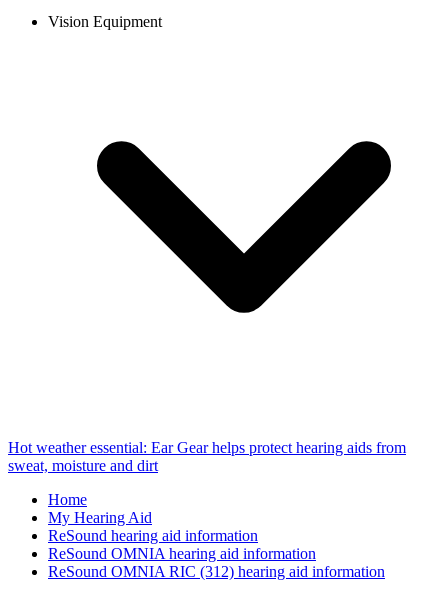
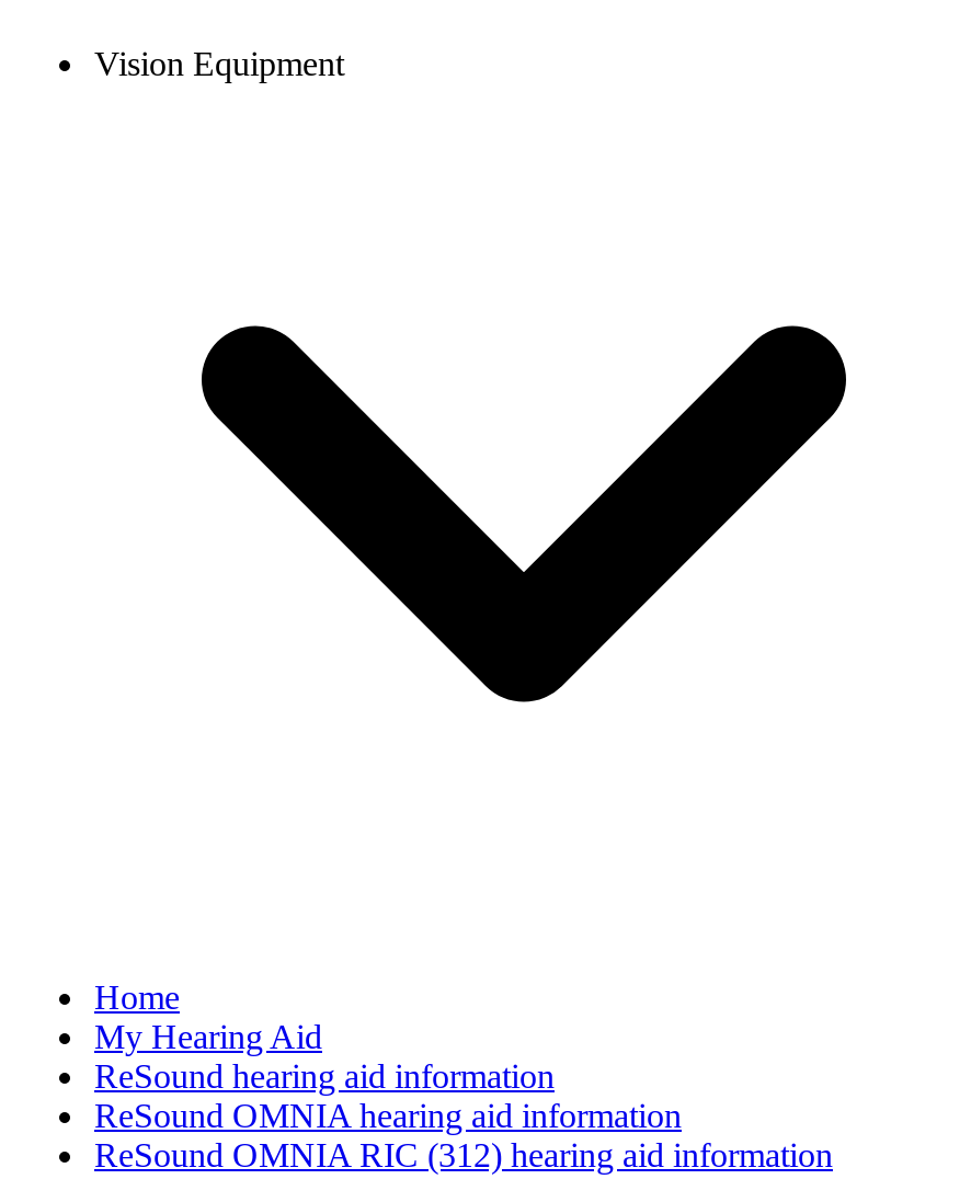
- Hot weather essential: Ear Gear helps protect hearing aids from
- sweat, moisture and dirt
